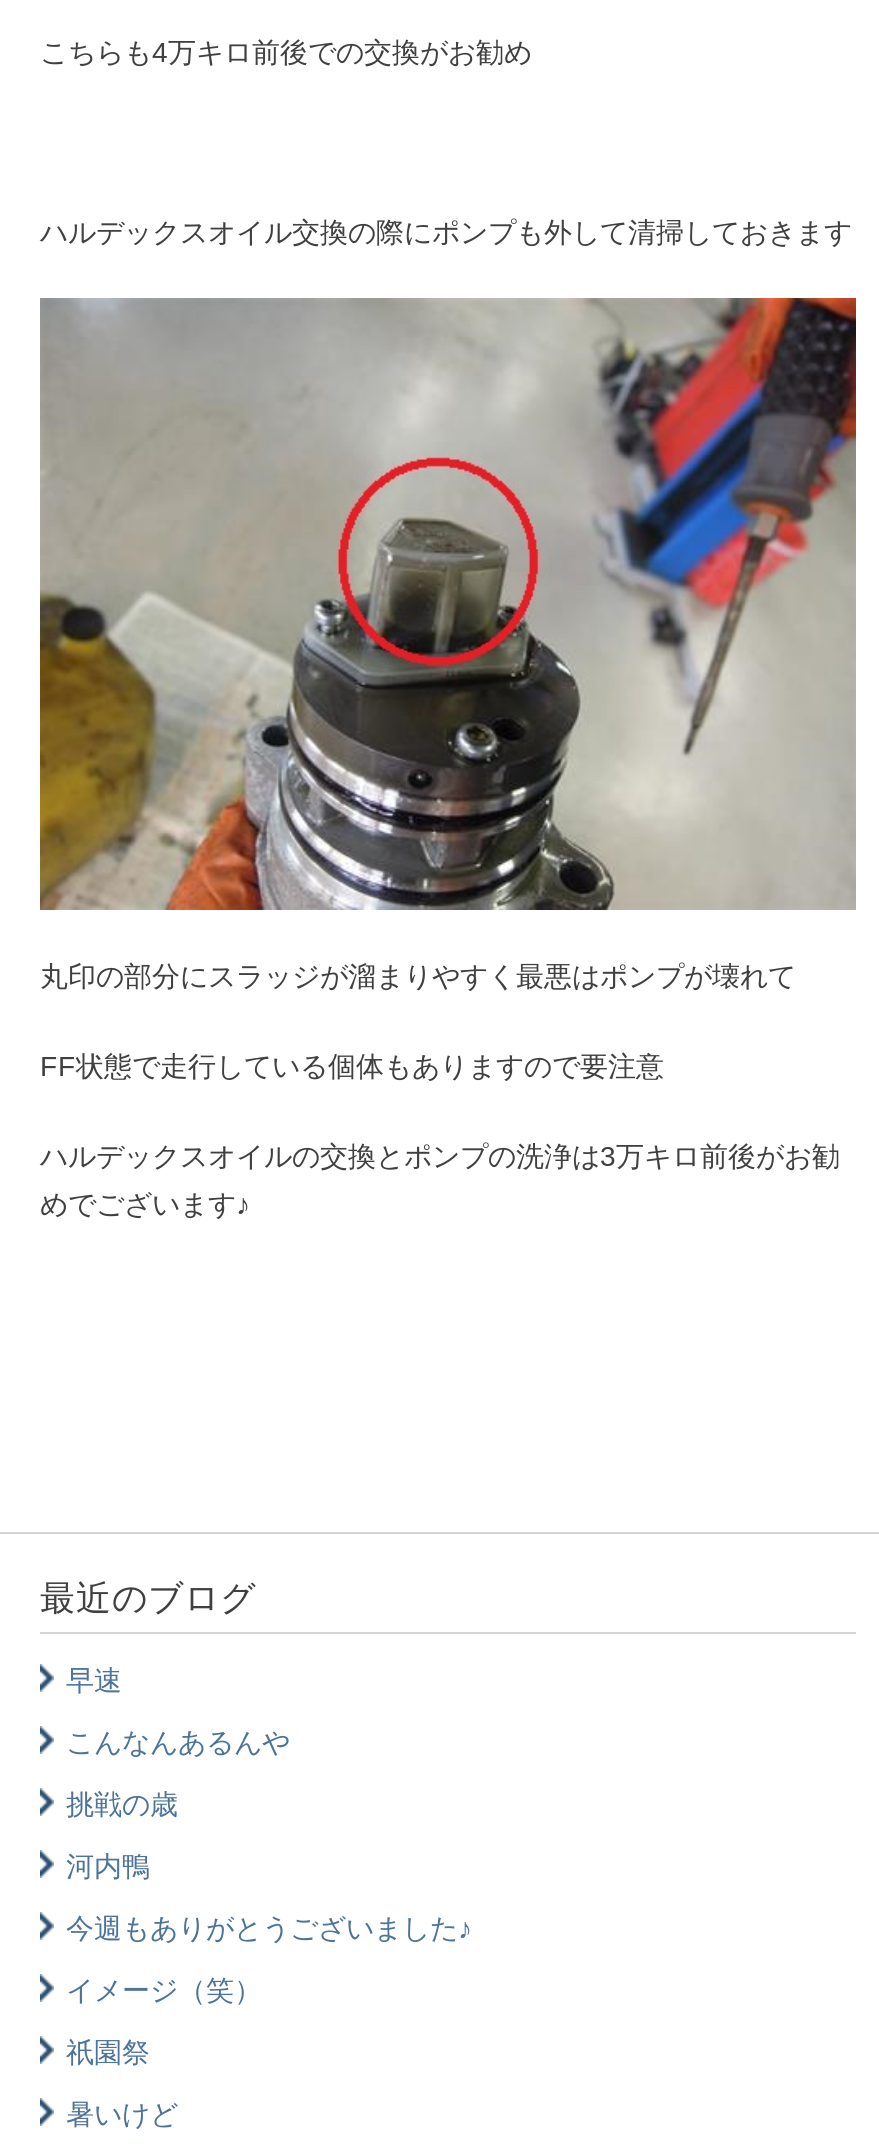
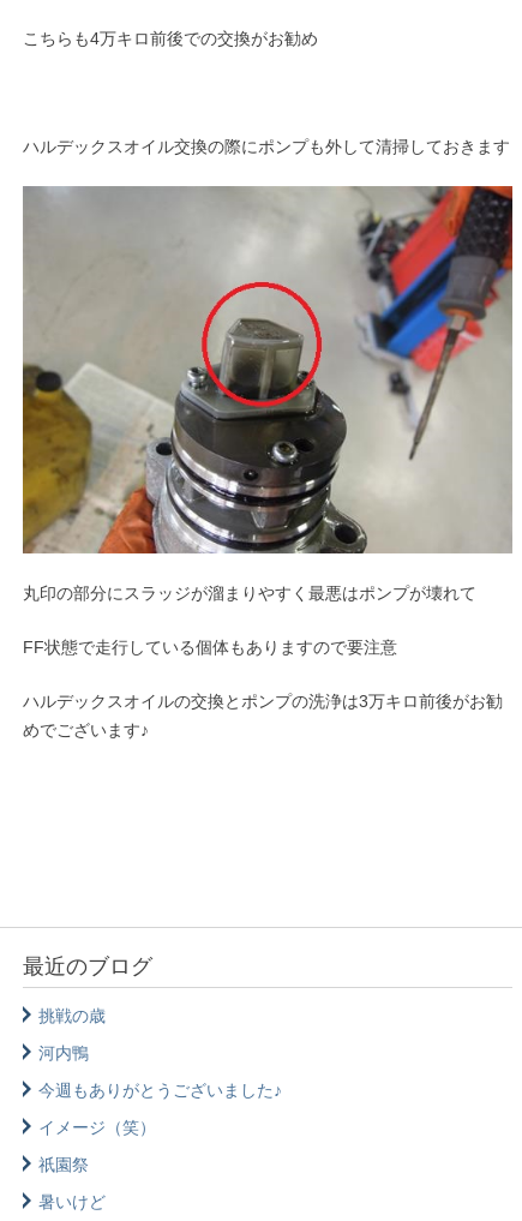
- 早速
- こんなんあるんや
